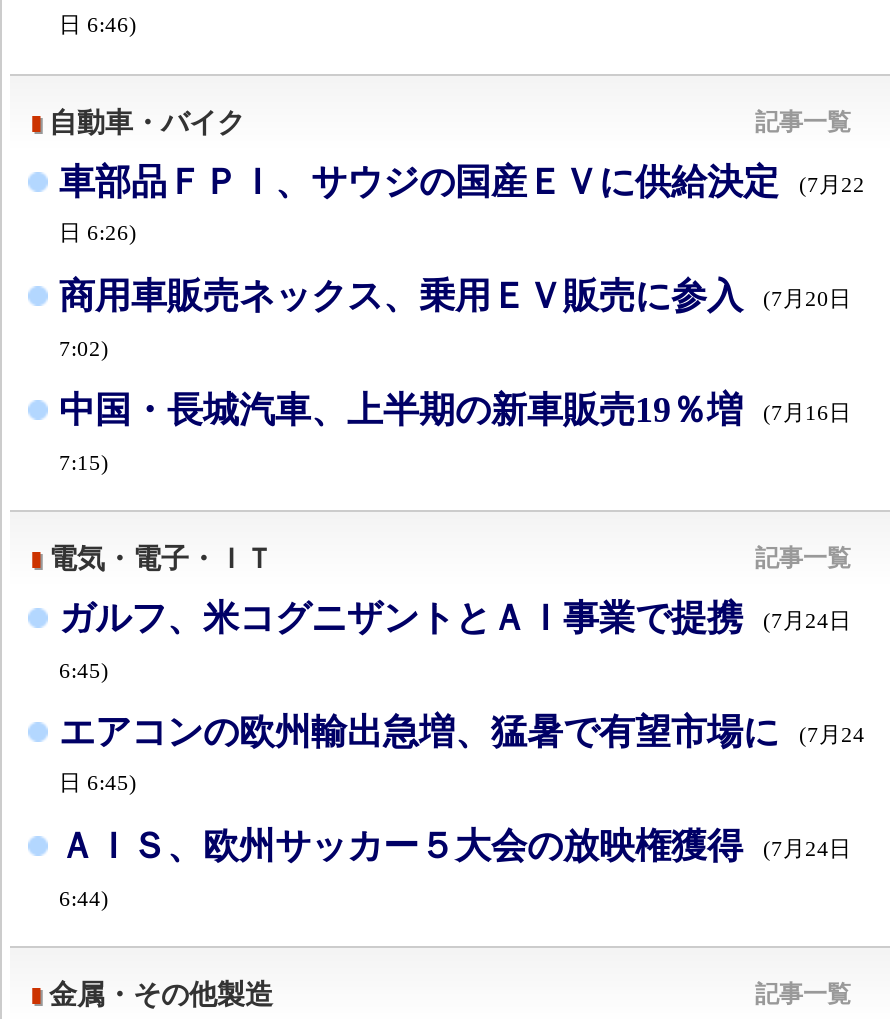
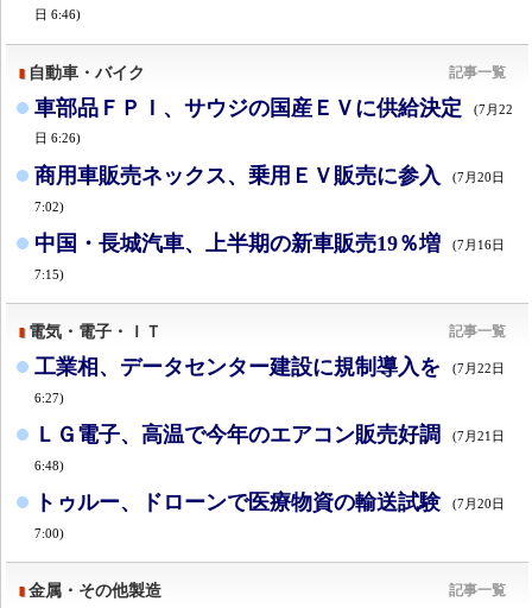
- ガルフ、米コグニザントとＡＩ事業で提携
- (7月24日
+ 工業相、データセンター建設に規制導入を
+ (7月22日

- 6:45)
+ 6:27)

- エアコンの欧州輸出急増、猛暑で有望市場に
- (7月24
+ ＬＧ電子、高温で今年のエアコン販売好調
+ (7月21日

- 日 6:45)
+ 6:48)

- ＡＩＳ、欧州サッカー５大会の放映権獲得
- (7月24日
+ トゥルー、ドローンで医療物資の輸送試験
+ (7月20日

- 6:44)
+ 7:00)
